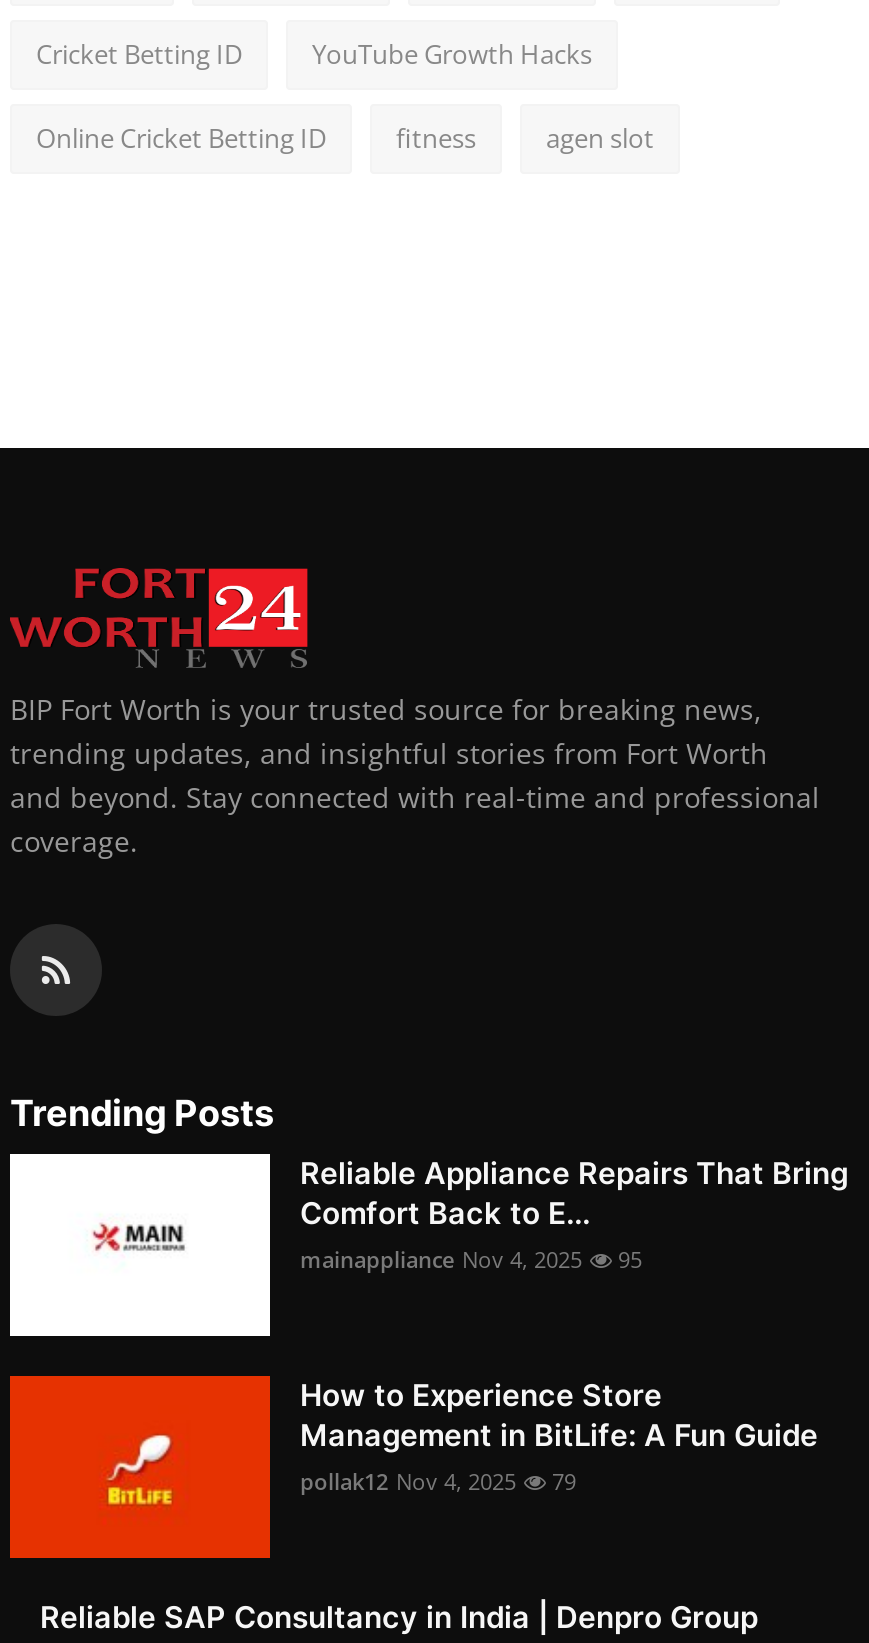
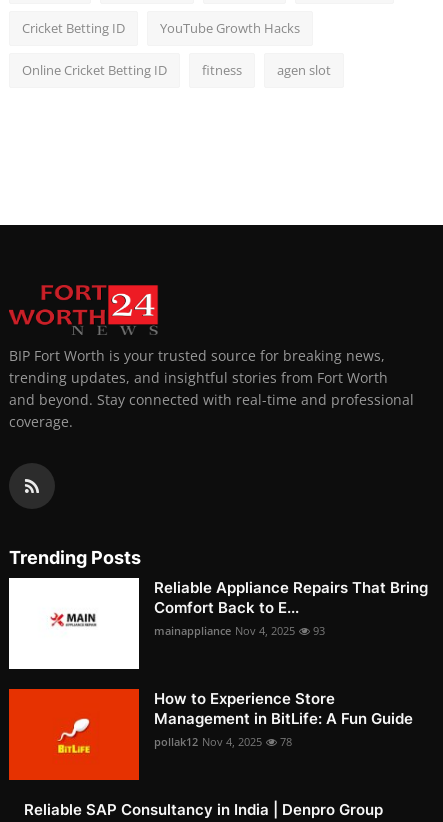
- mainappliance Nov 4, 2025 95
+ mainappliance Nov 4, 2025 93

- pollak12 Nov 4, 2025 79
+ pollak12 Nov 4, 2025 78
